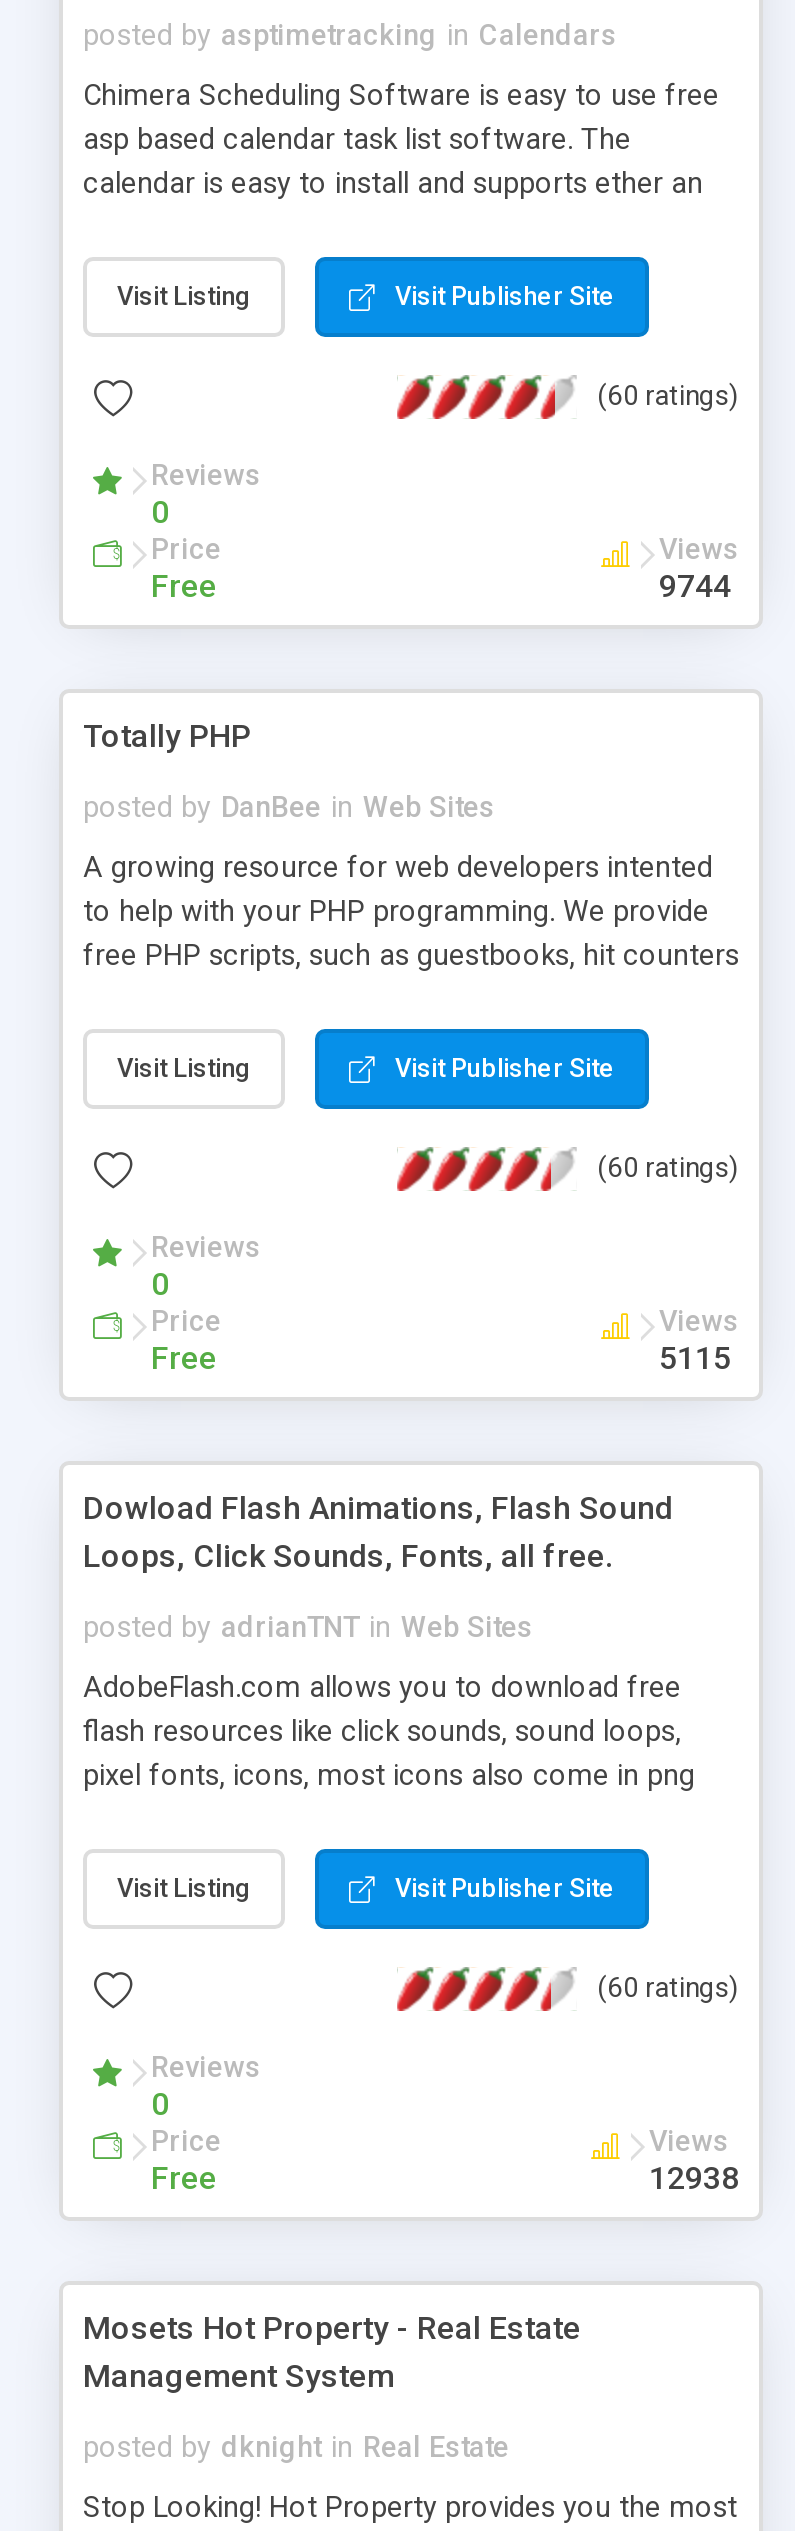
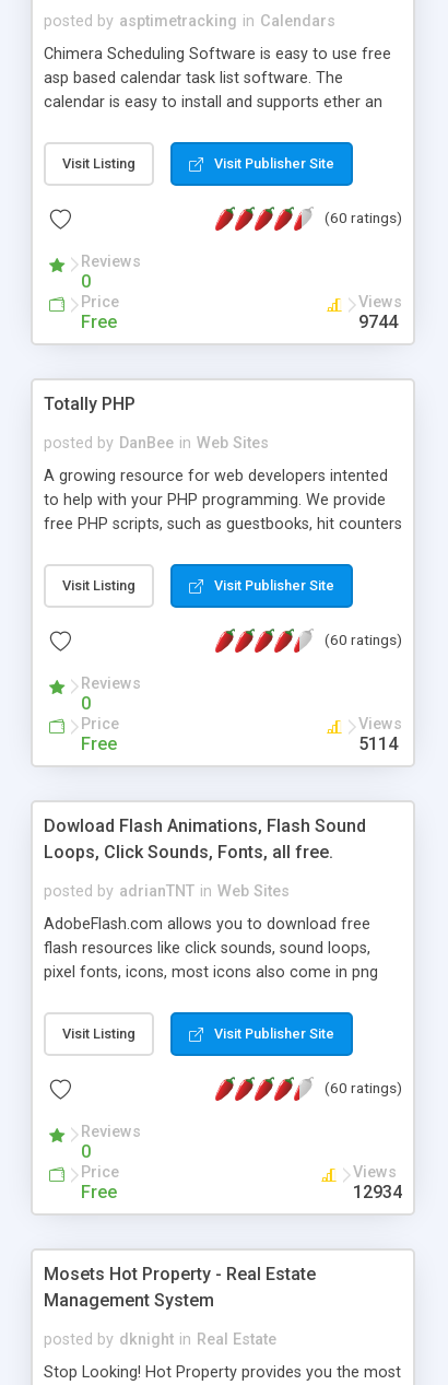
- 5115
+ 5114

- 12938
+ 12934
